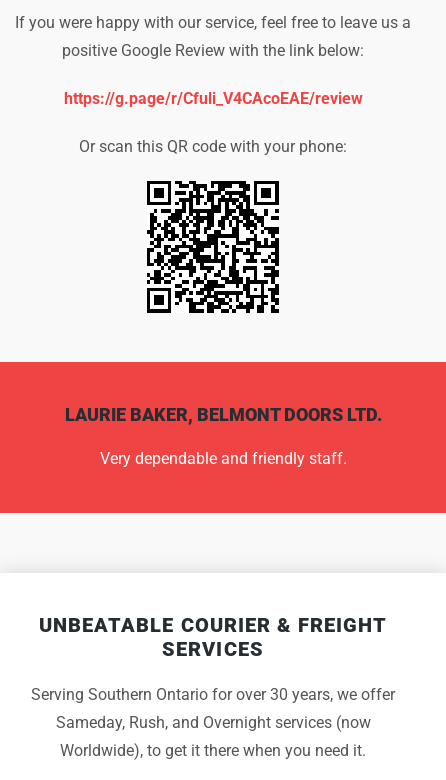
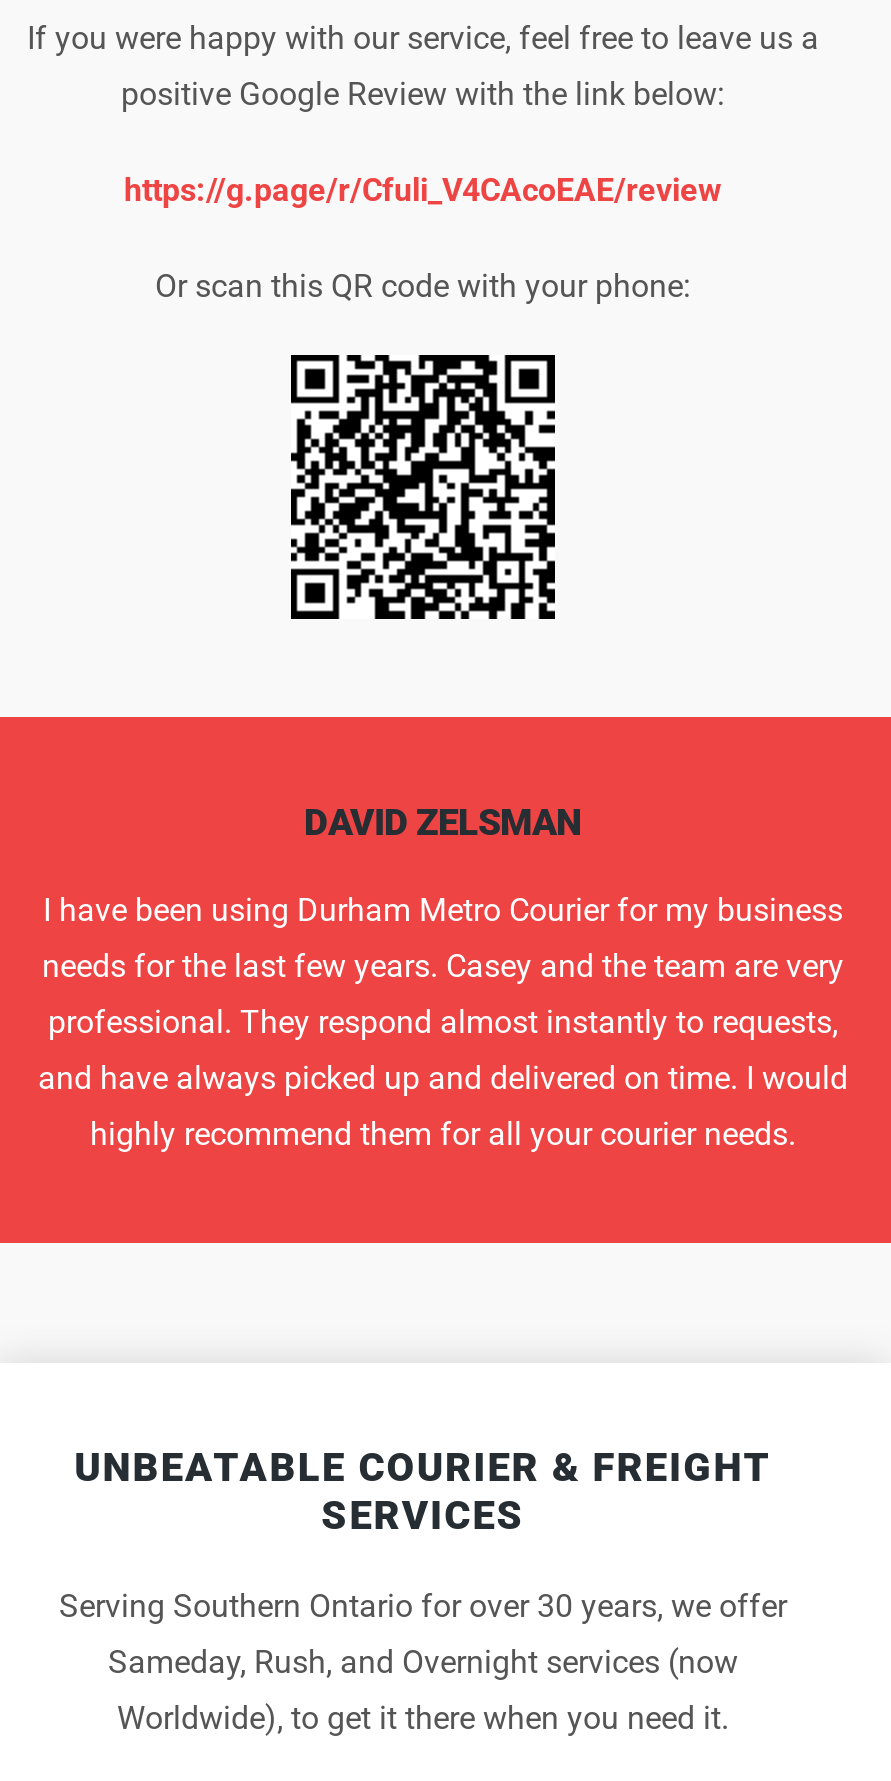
- LAURIE BAKER, BELMONT DOORS LTD.
- Very dependable and friendly staff.
+ DAVID ZELSMAN
+ I have been using Durham Metro Courier for my business
+ needs for the last few years. Casey and the team are very
+ professional. They respond almost instantly to requests,
+ and have always picked up and delivered on time. I would
+ highly recommend them for all your courier needs.
